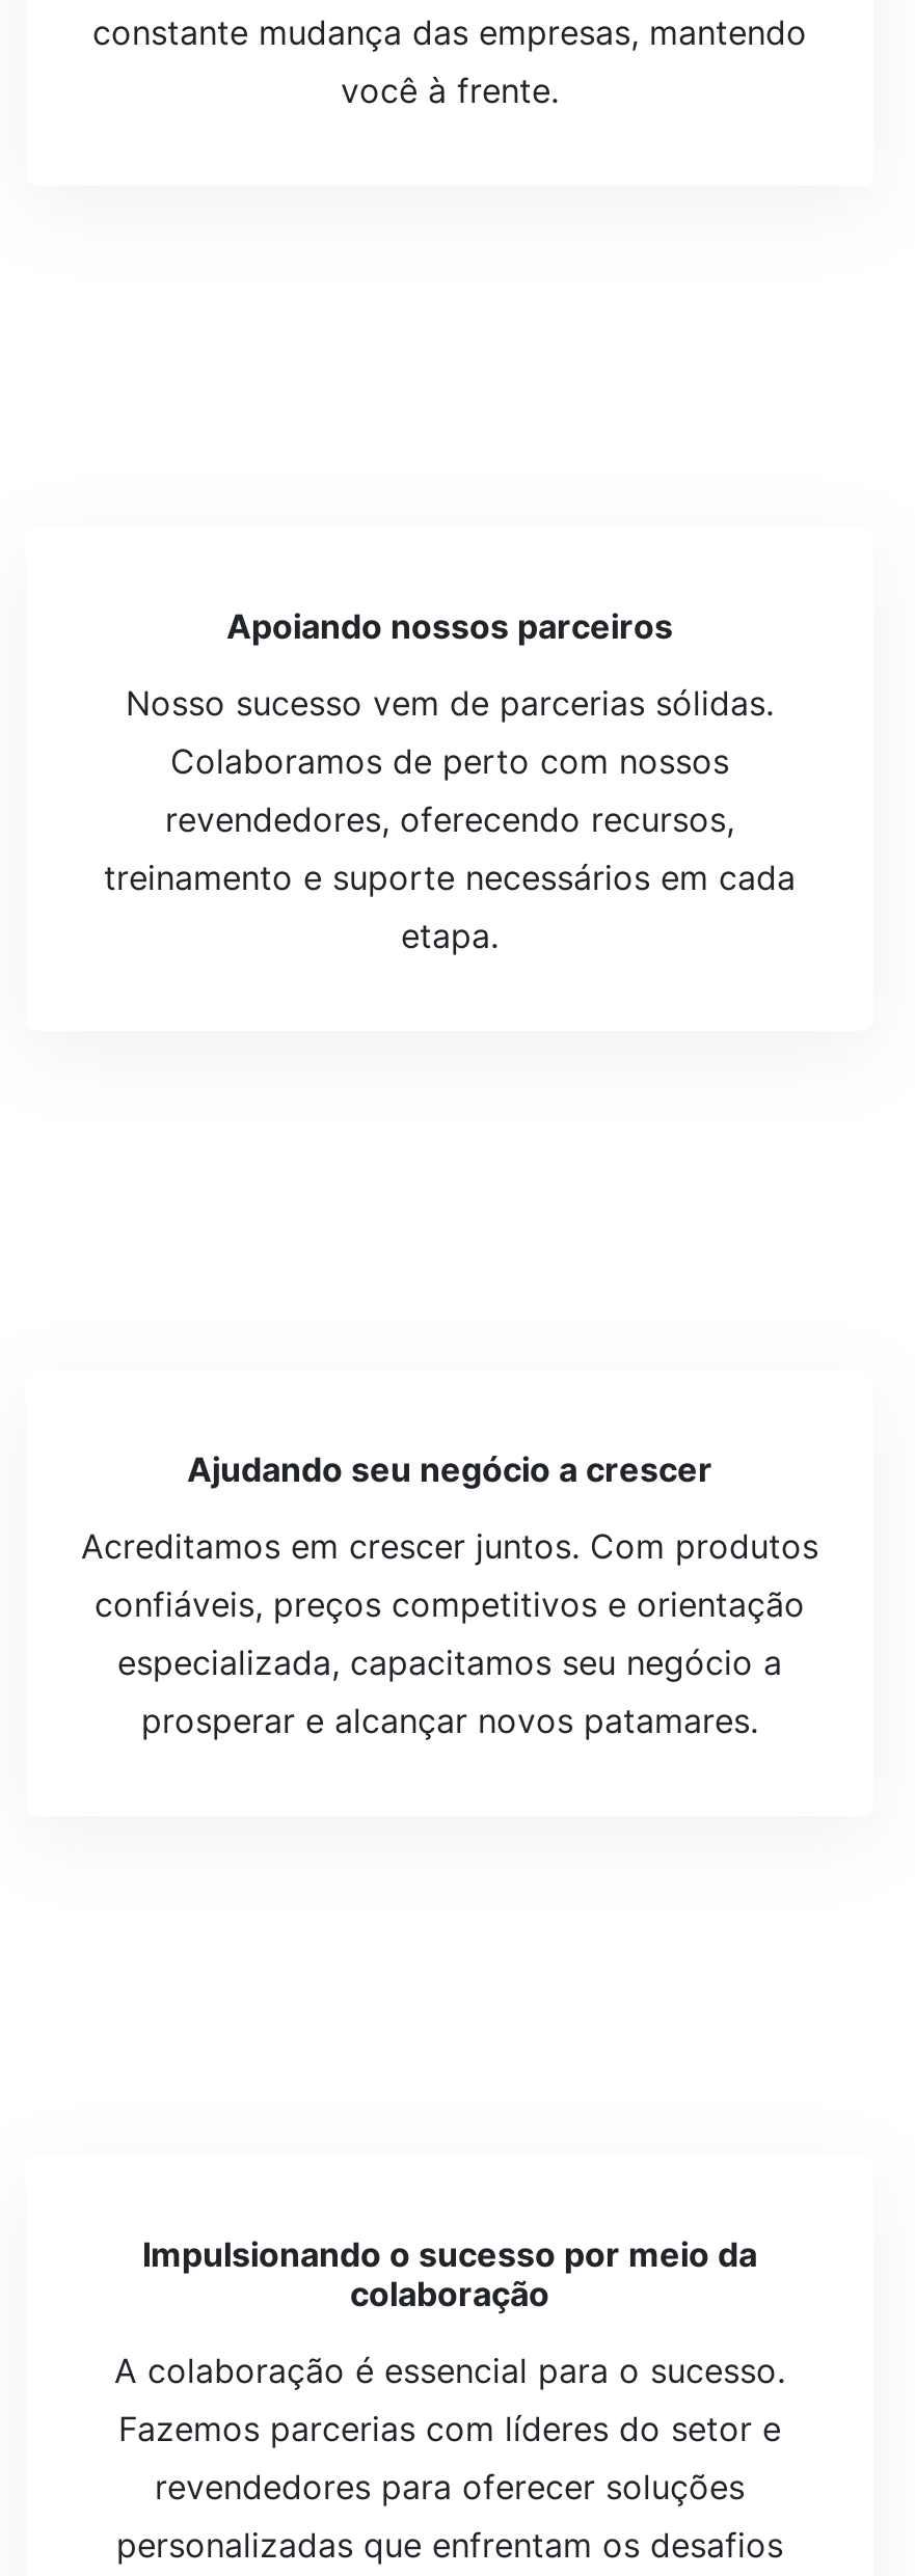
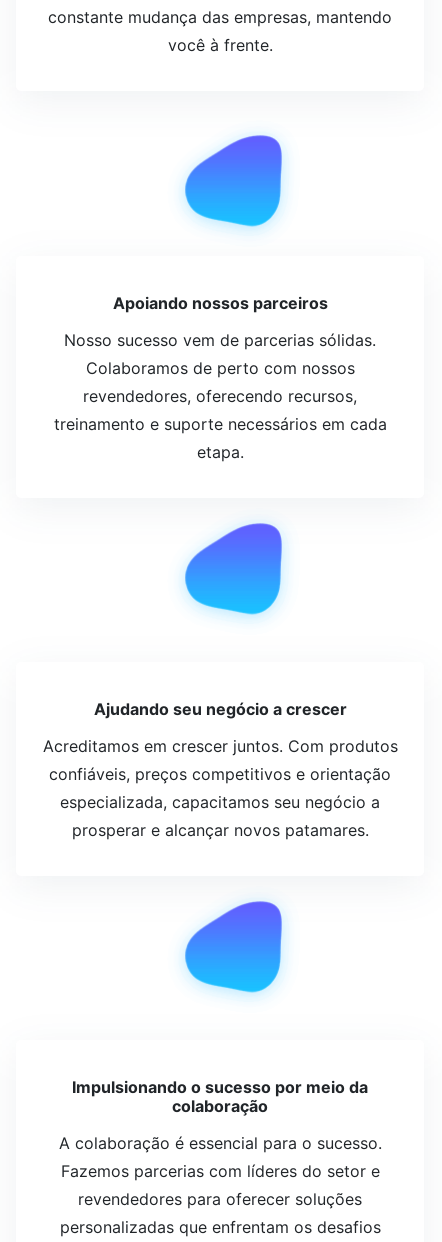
+ [image]

+ [image]

+ [image]
